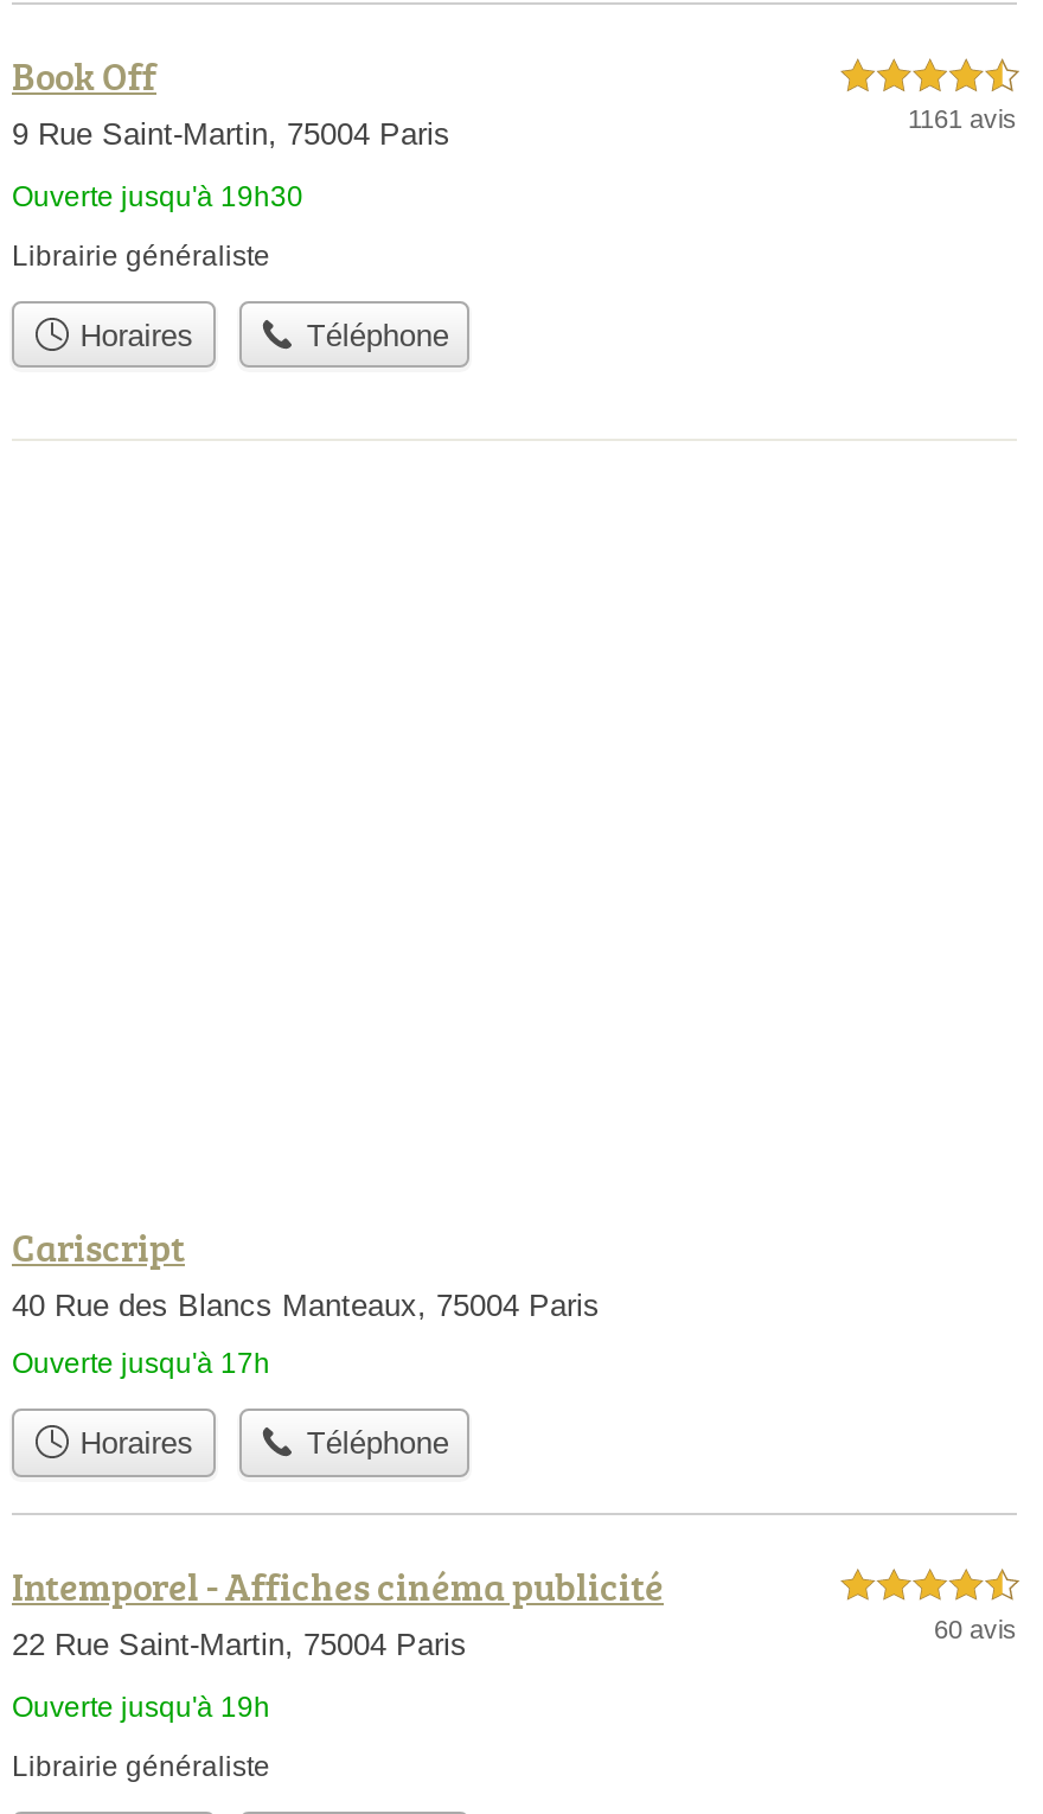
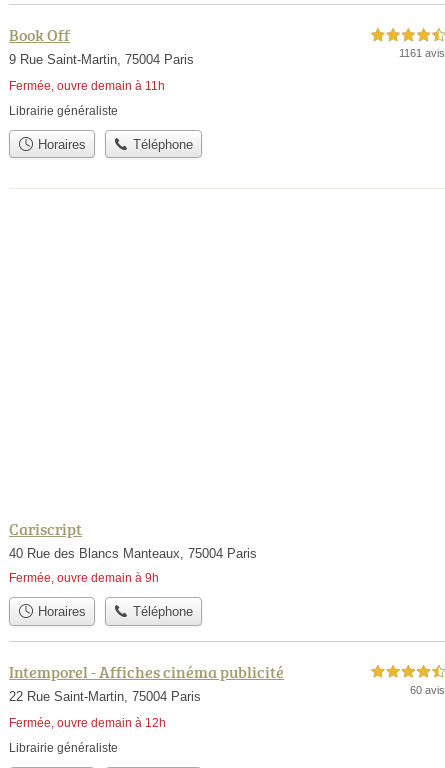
- Ouverte jusqu'à 19h30
+ Fermée, ouvre demain à 11h

- Ouverte jusqu'à 17h
+ Fermée, ouvre demain à 9h

- Ouverte jusqu'à 19h
+ Fermée, ouvre demain à 12h
